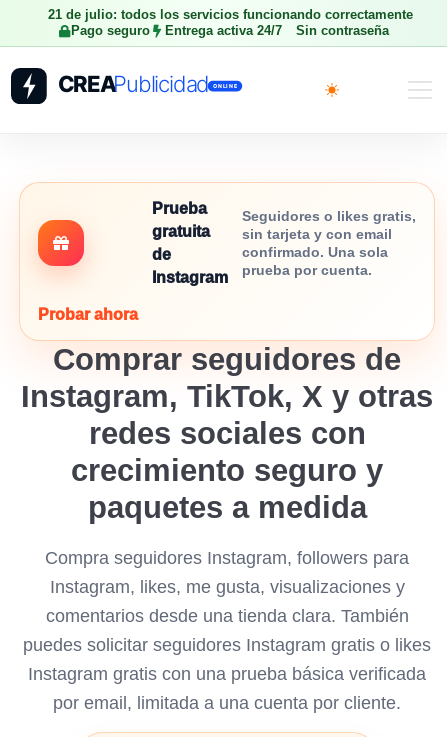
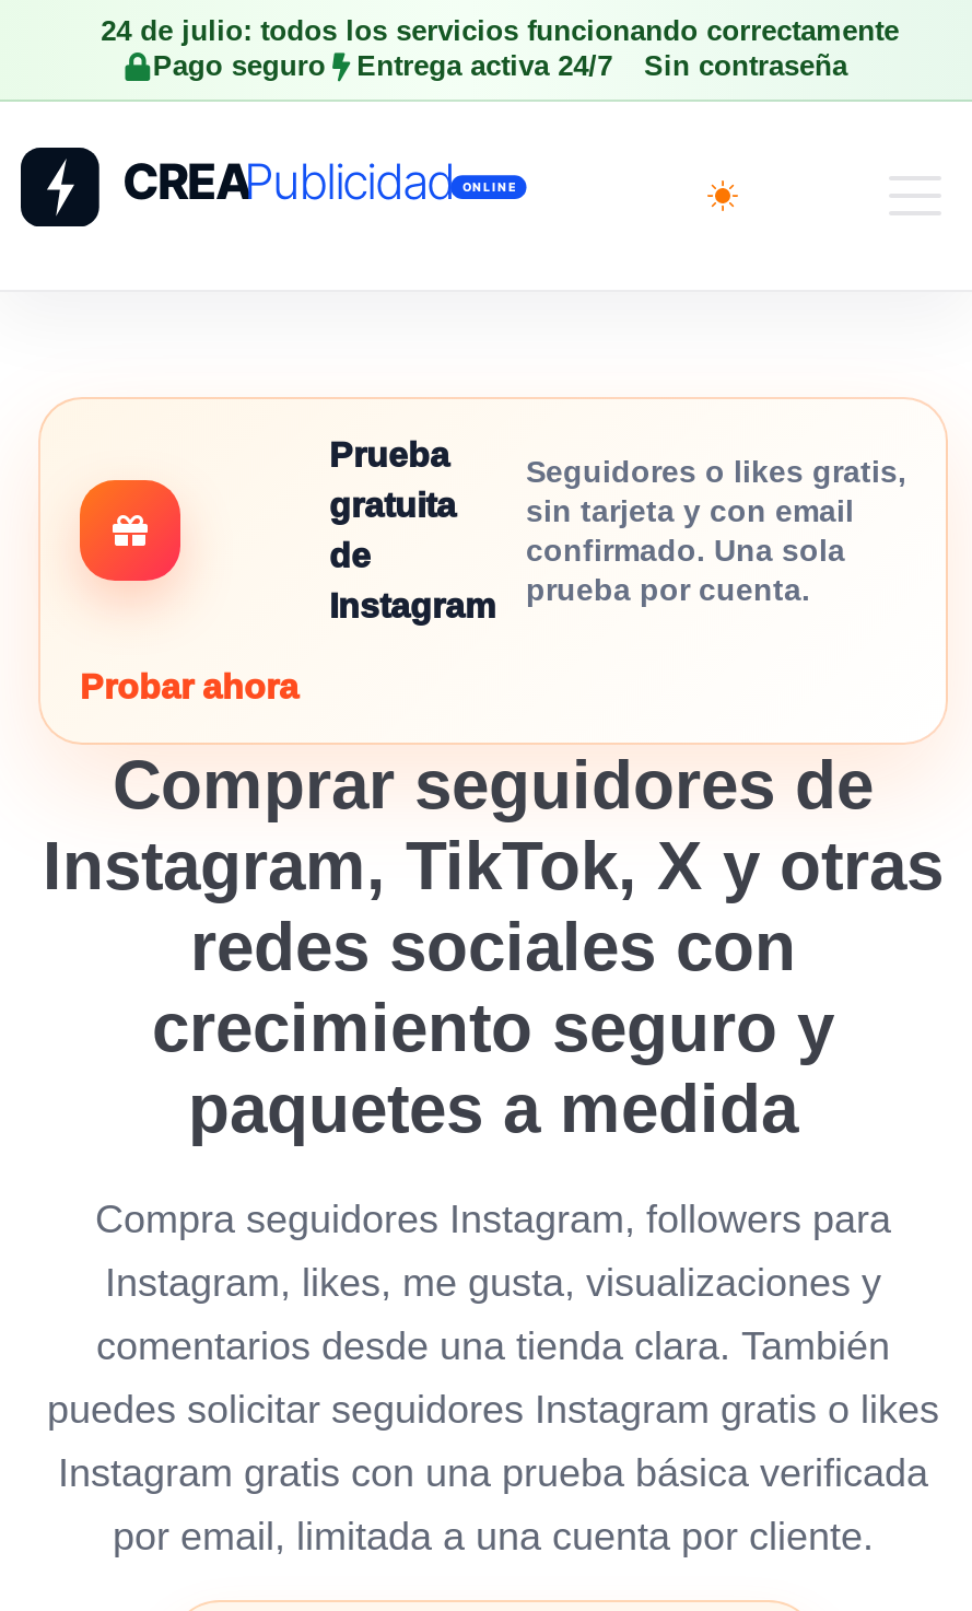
- 21 de julio: todos los servicios funcionando correctamente
+ 24 de julio: todos los servicios funcionando correctamente
